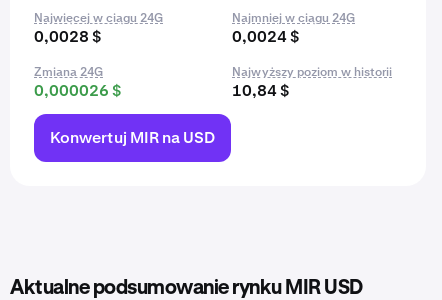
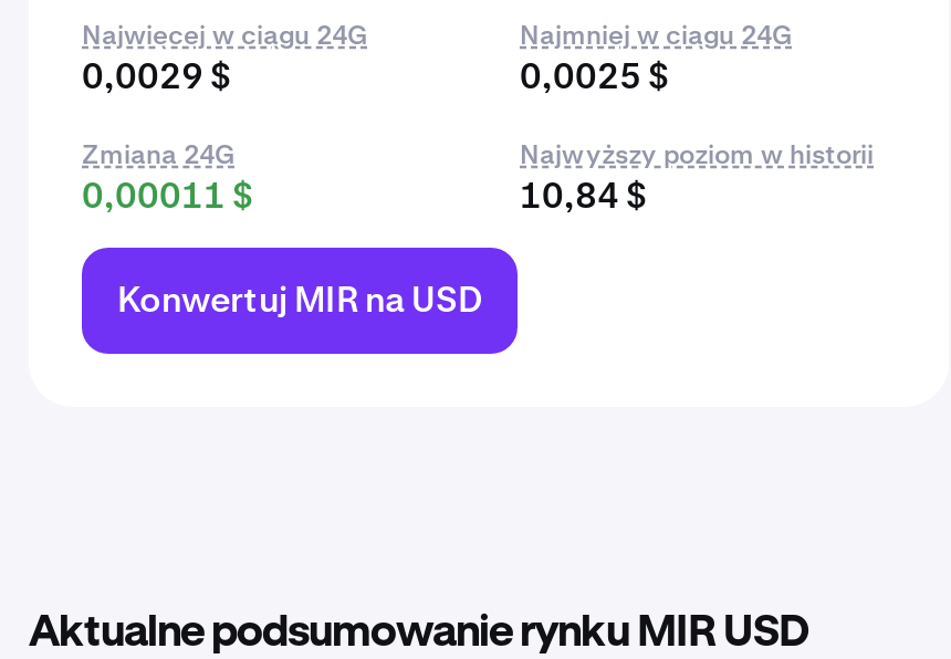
- 0,0028 $
+ 0,0029 $

- 0,0024 $
+ 0,0025 $

- 0,000026 $
+ 0,00011 $
